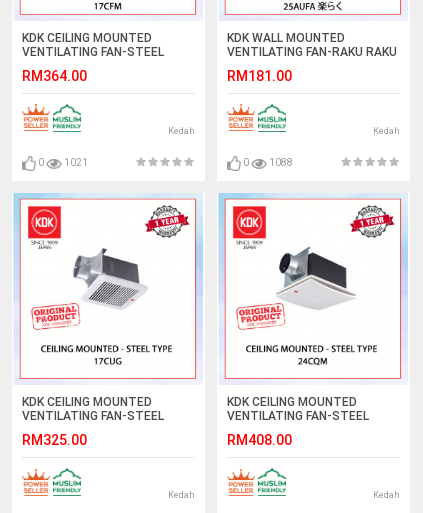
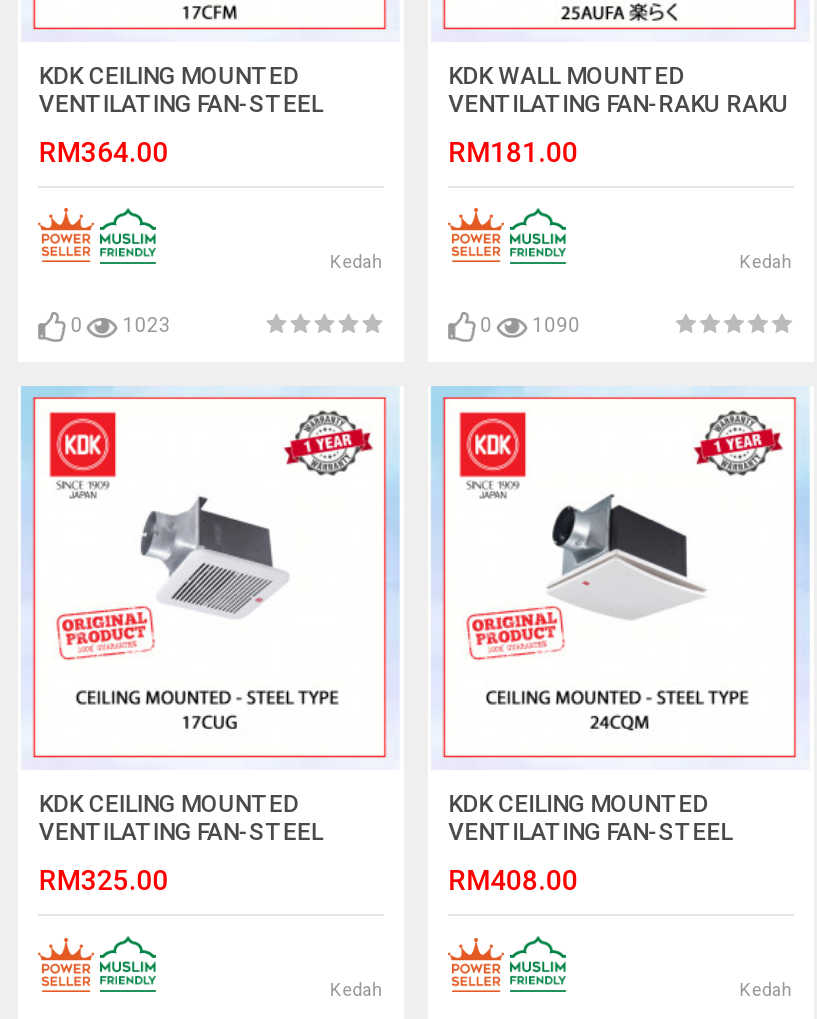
- 0 1021
+ 0 1023

- 0 1088
+ 0 1090
